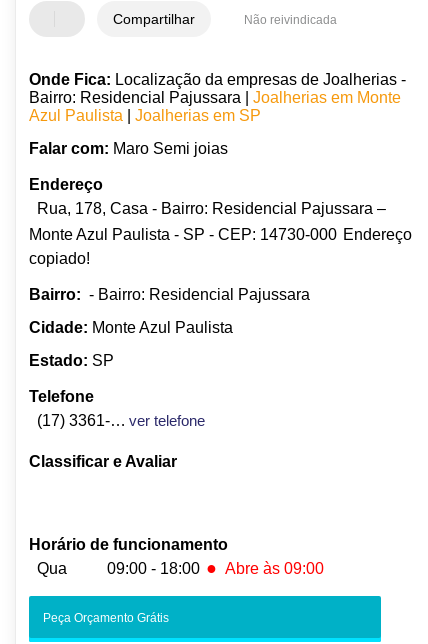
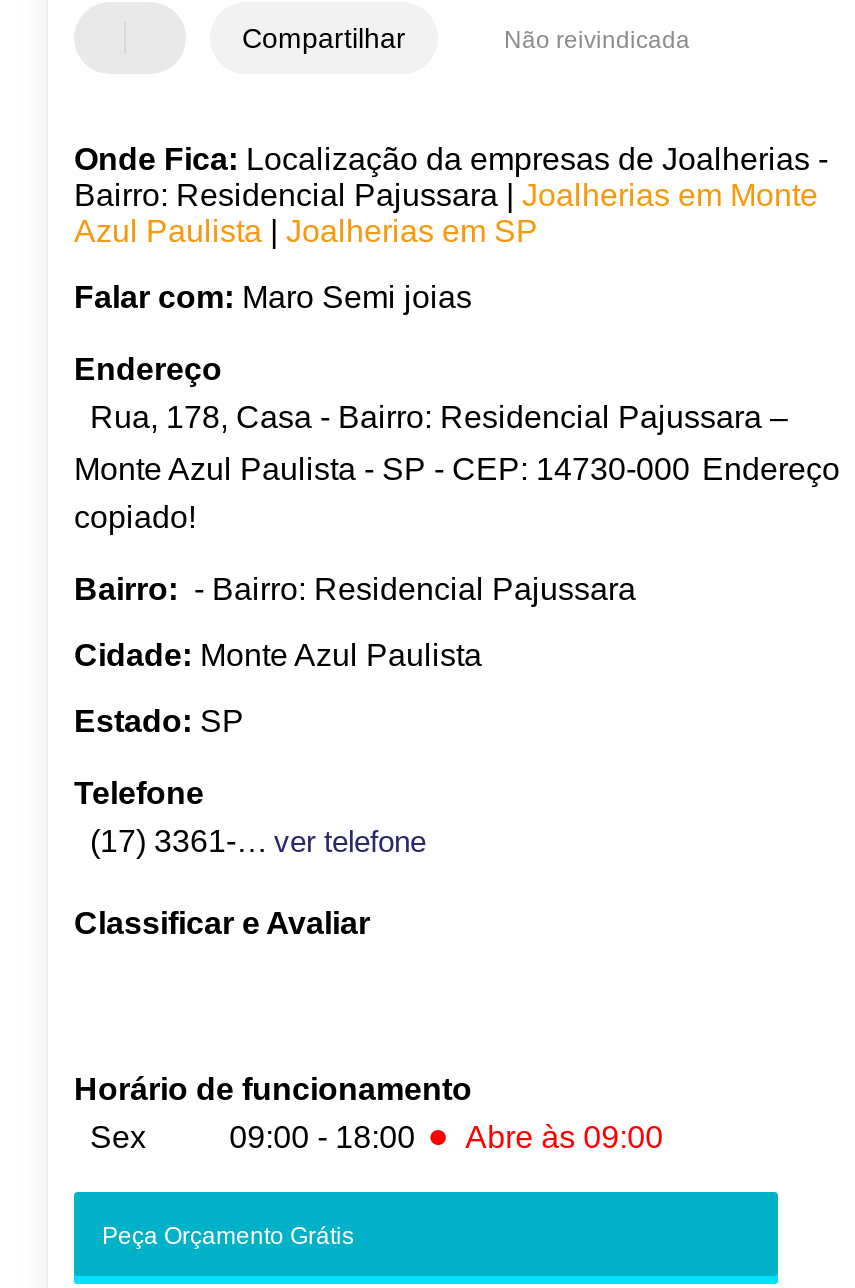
- Qua
+ Sex
